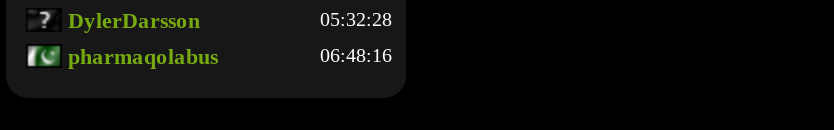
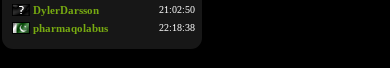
- 05:32:28
+ 21:02:50

- 06:48:16
+ 22:18:38
